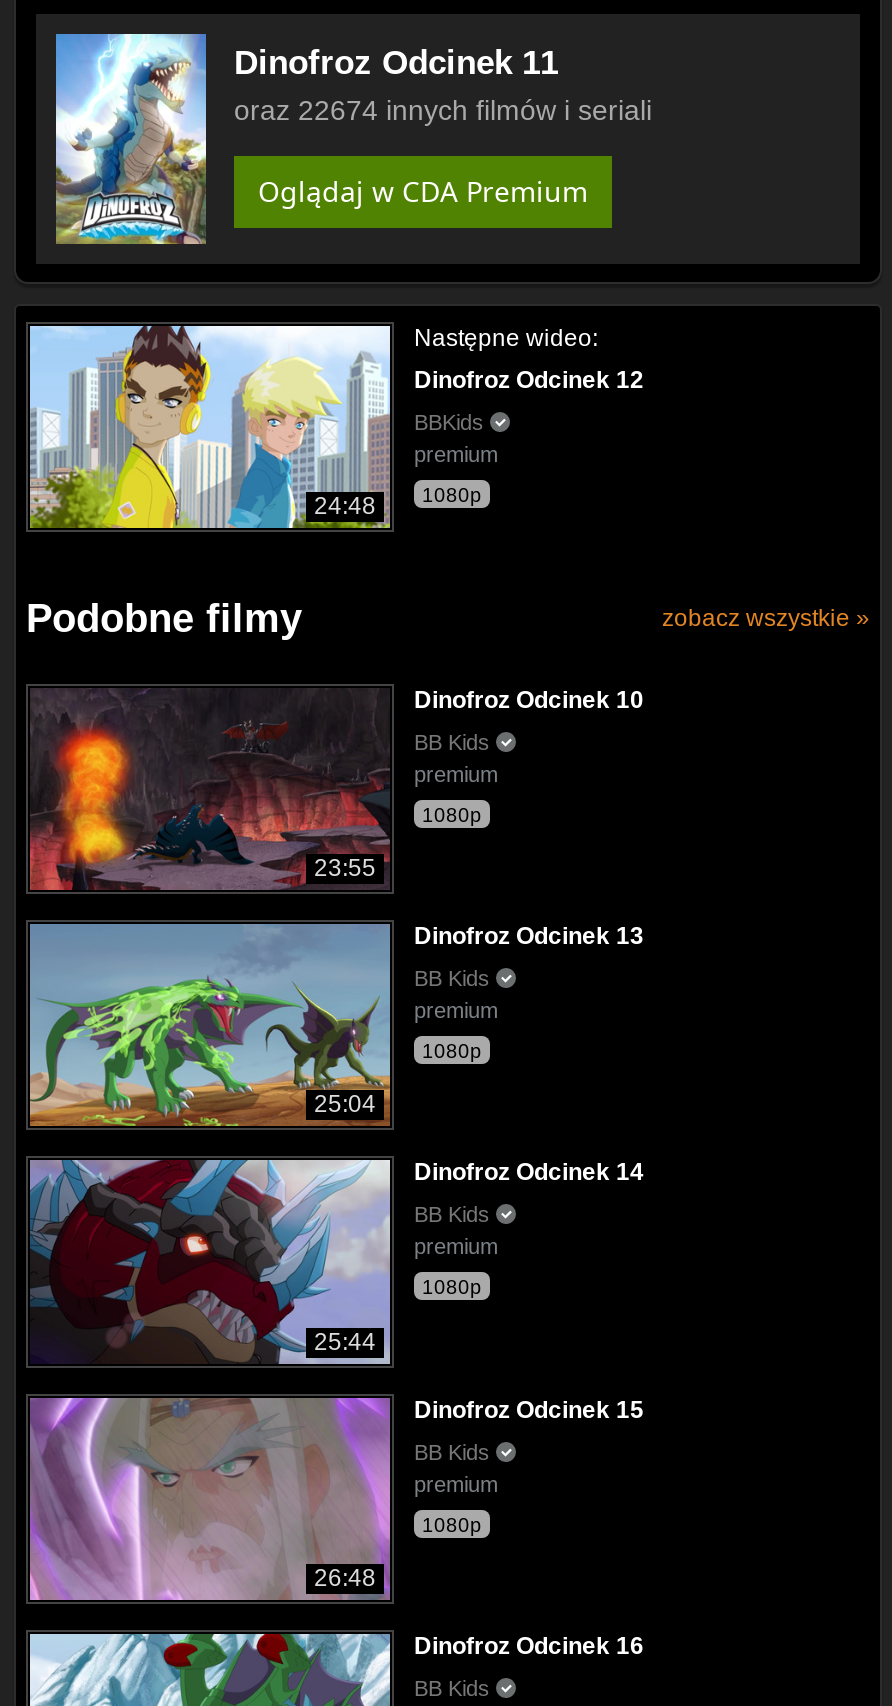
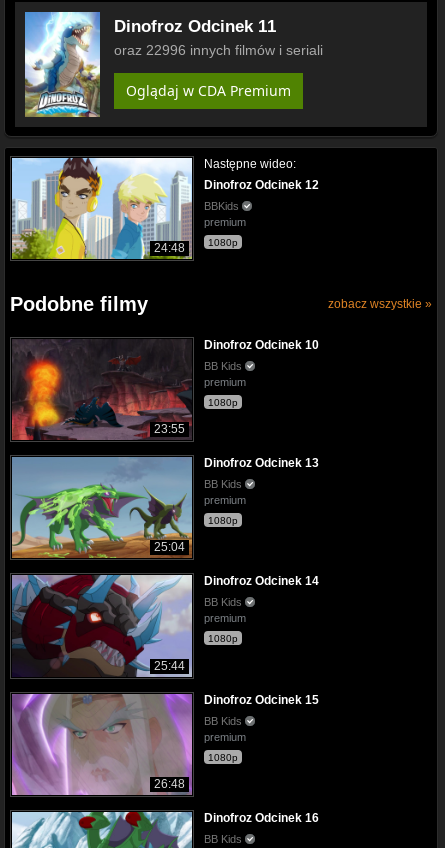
- oraz 22674 innych filmów i seriali
+ oraz 22996 innych filmów i seriali
